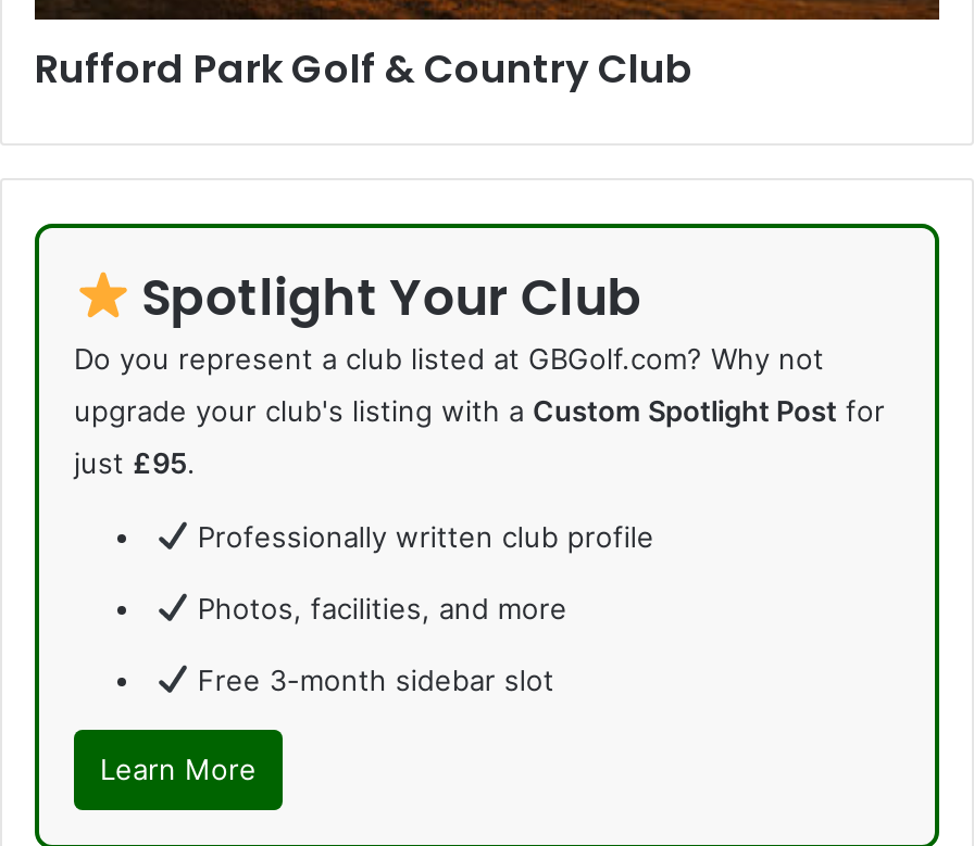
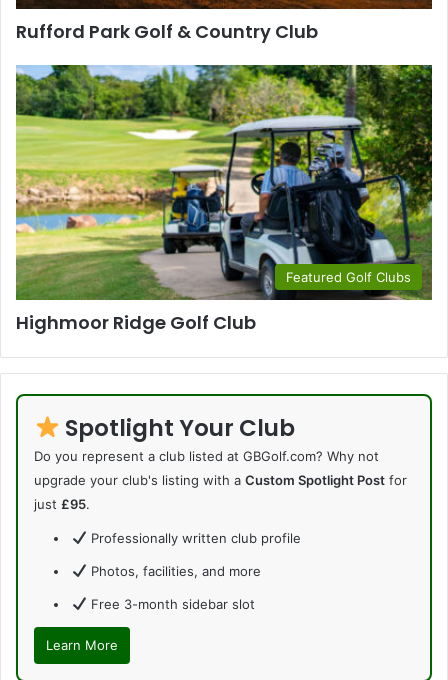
+ [image]
+ Featured Golf Clubs
+ Highmoor Ridge Golf Club
